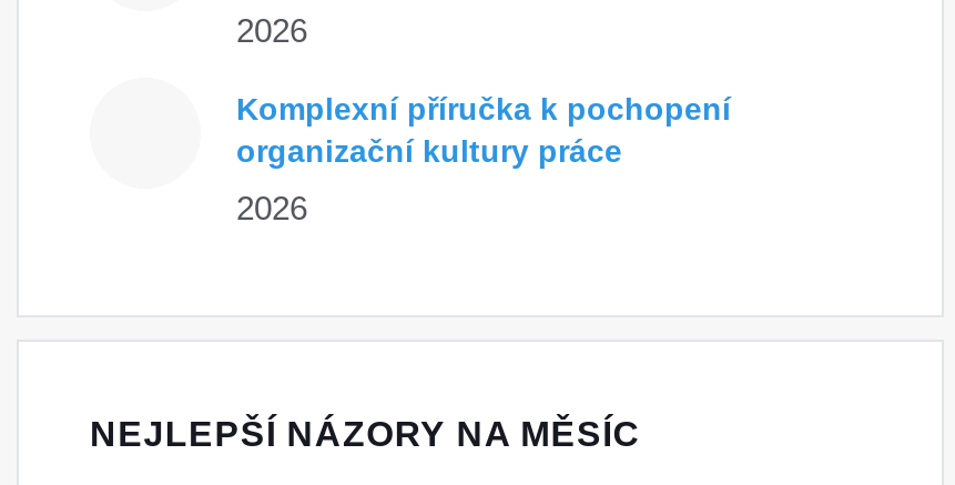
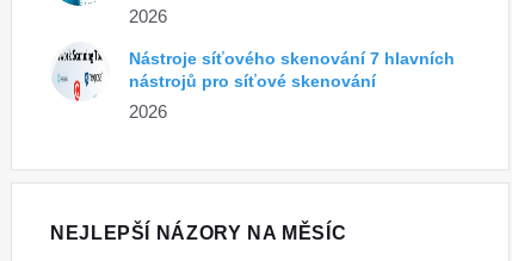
+ [image]

- Komplexní příručka k pochopení
- organizační kultury práce
+ Nástroje síťového skenování 7 hlavních
+ nástrojů pro síťové skenování
